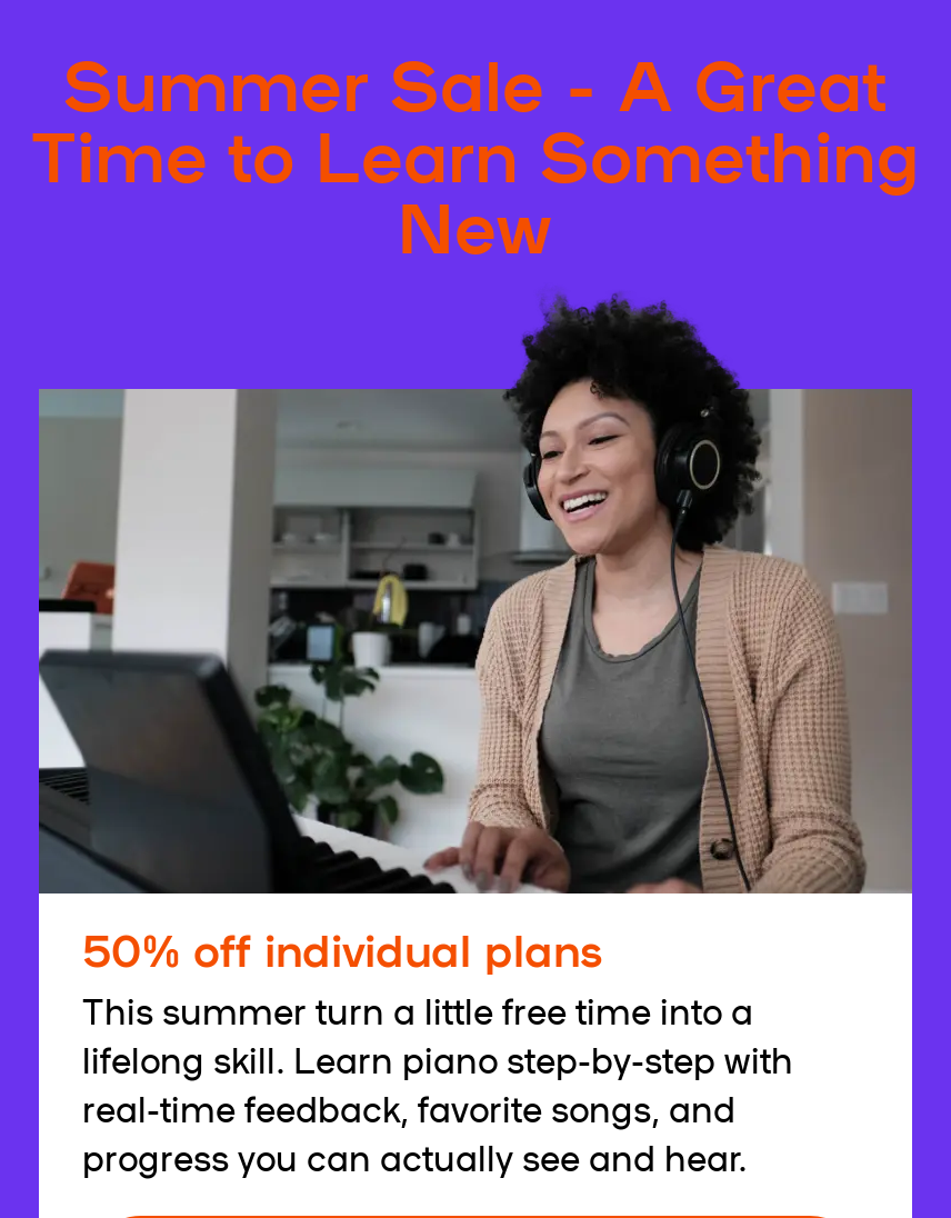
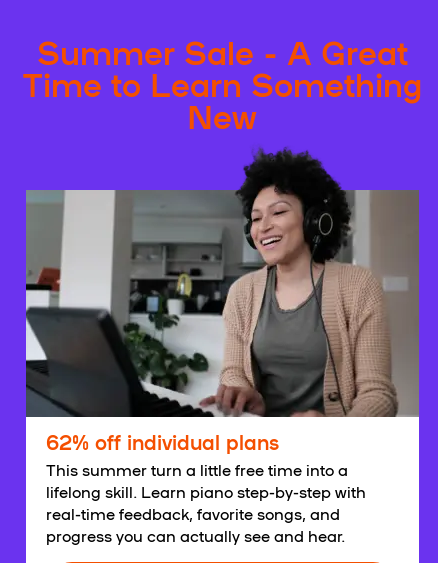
- 50% off individual plans
+ 62% off individual plans
